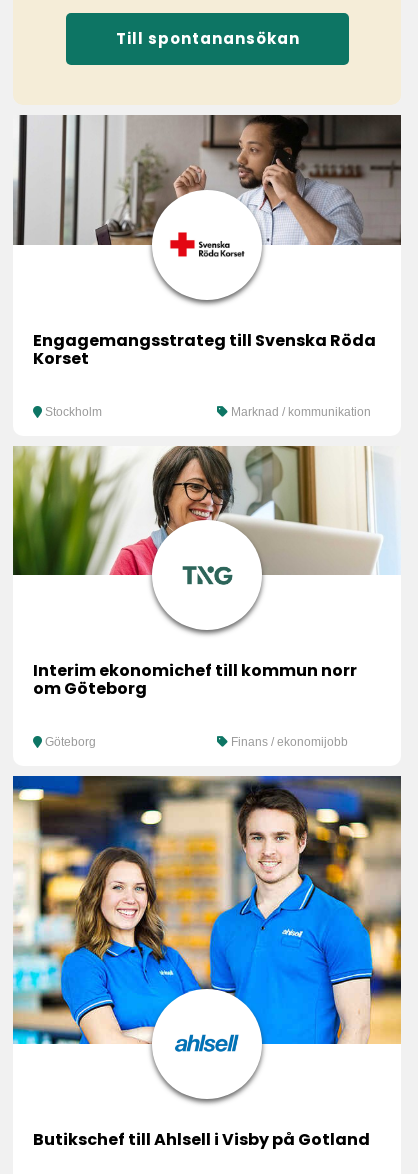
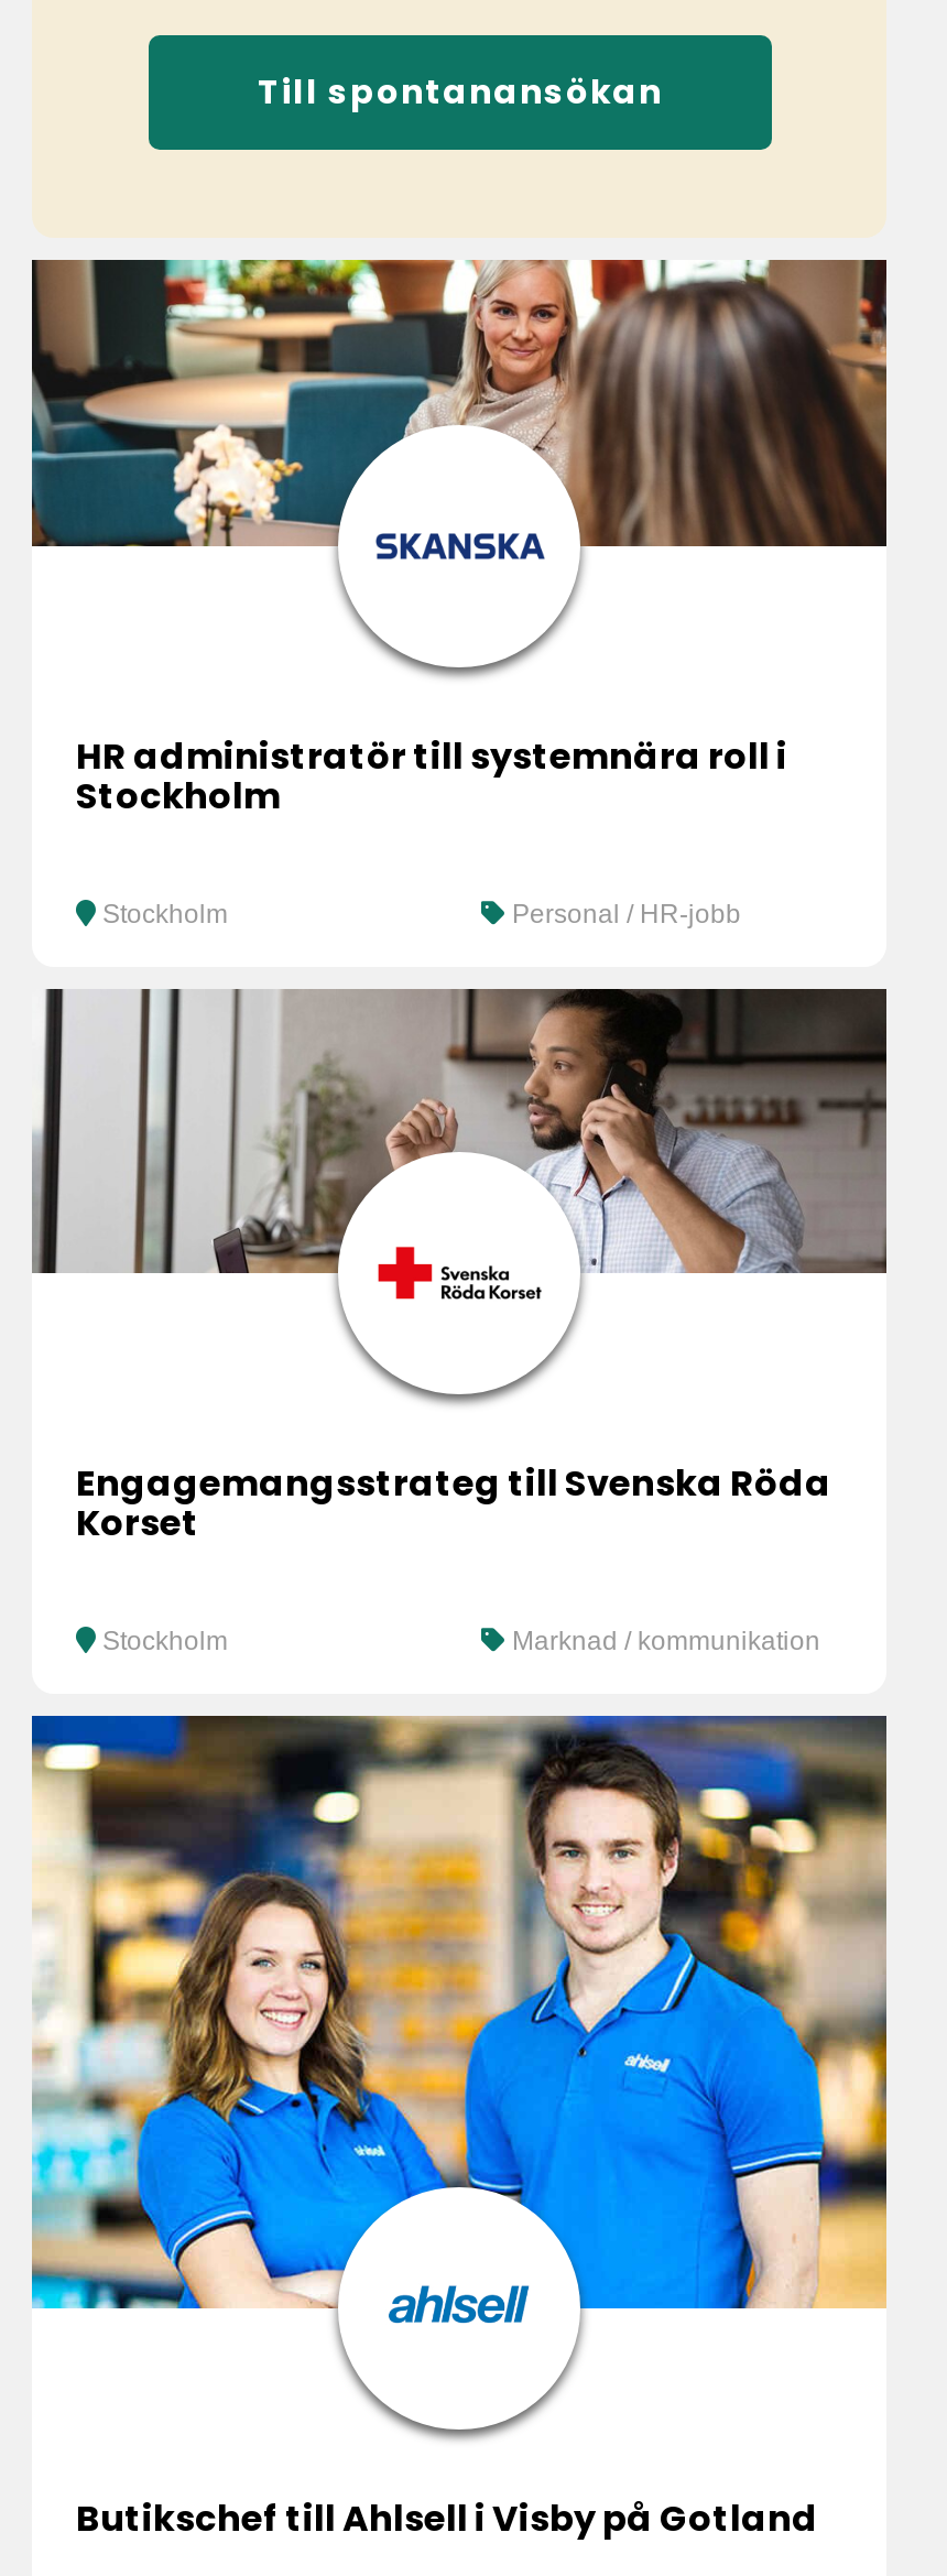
+ [image]

+ HR administratör till systemnära roll i
+ Stockholm
+ Stockholm
+ Personal / HR-jobb

moved down: [image]

moved down: Engagemangsstrateg till Svenska Röda | Korset | Stockholm | Marknad / kommunikation

- [image]

- Interim ekonomichef till kommun norr
- om Göteborg
- Göteborg
- Finans / ekonomijobb
